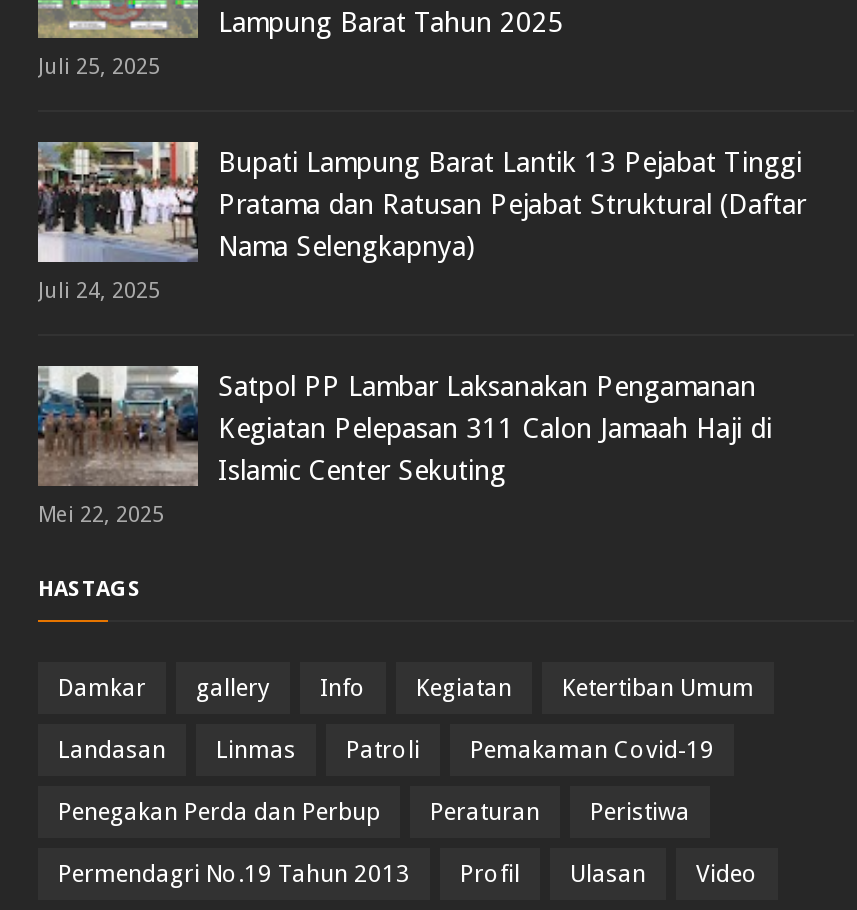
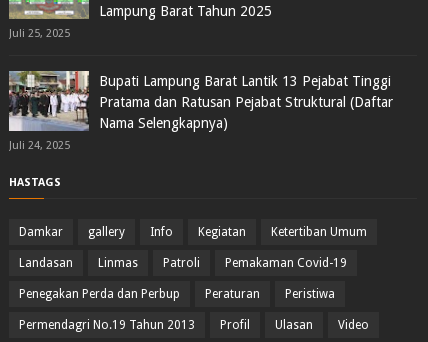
- [image]
- Satpol PP Lambar Laksanakan Pengamanan
- Kegiatan Pelepasan 311 Calon Jamaah Haji di
- Islamic Center Sekuting
- Mei 22, 2025
